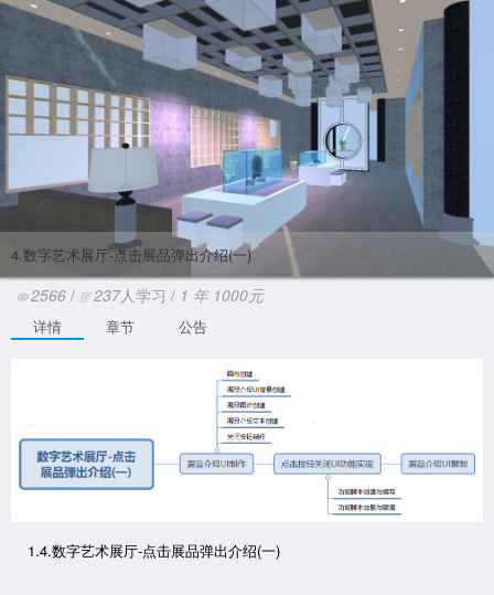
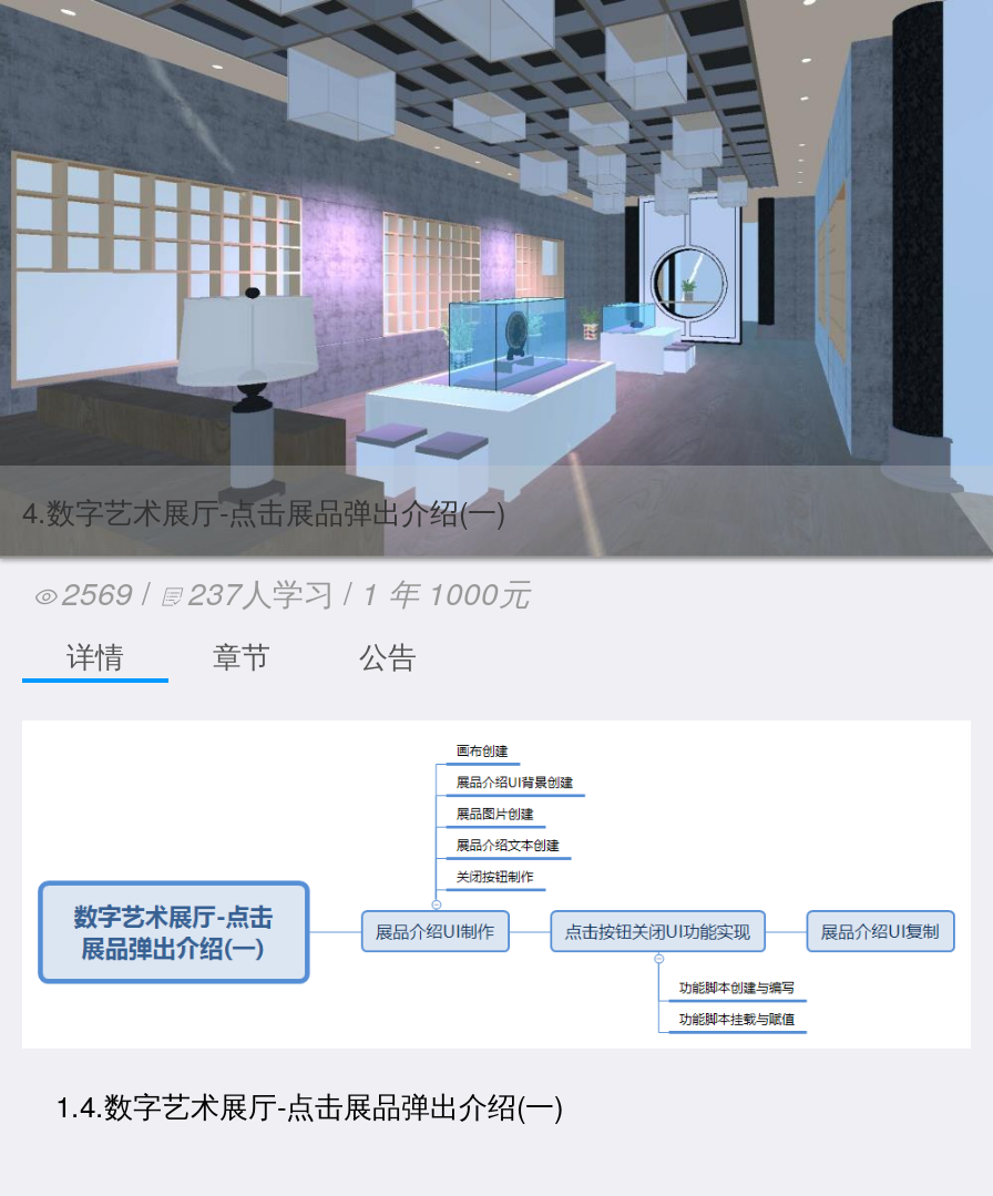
- 2566 / 237人学习 / 1 年 1000元
+ 2569 / 237人学习 / 1 年 1000元
